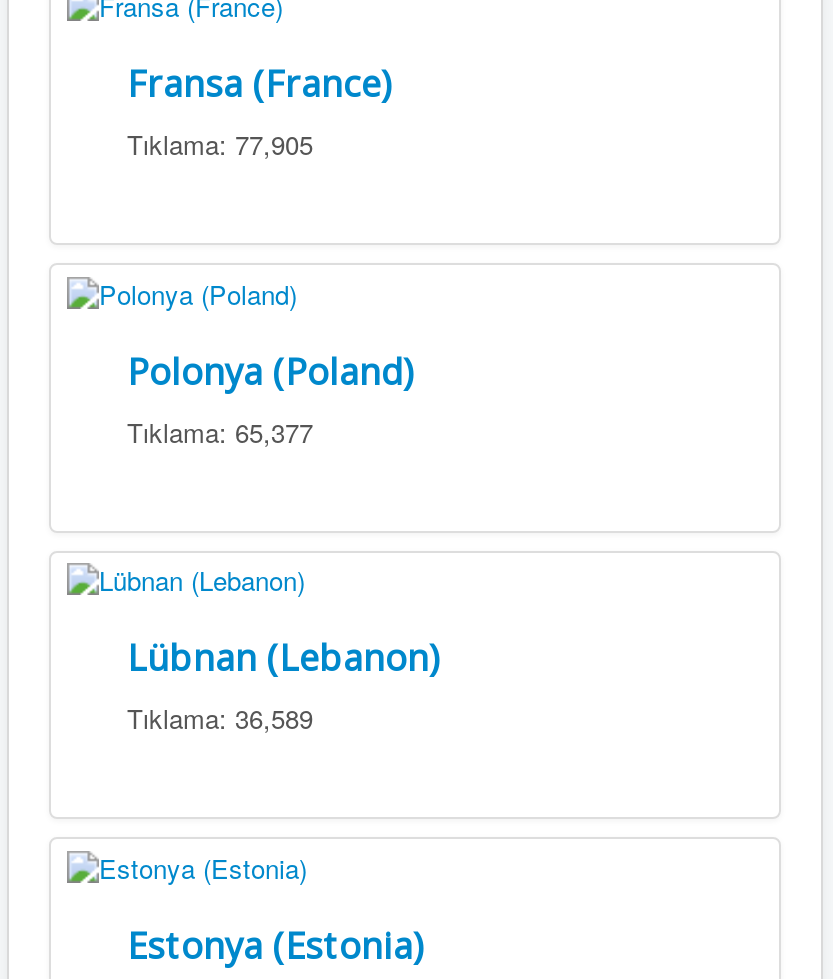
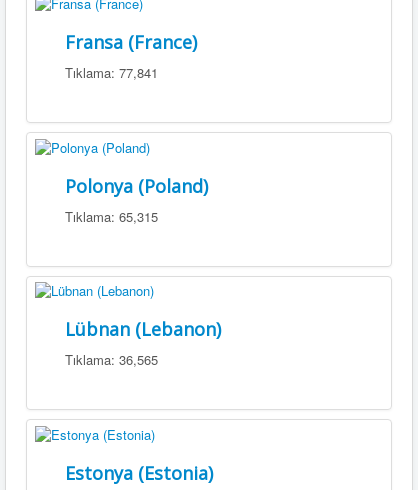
- Tıklama: 77,905
+ Tıklama: 77,841

- Tıklama: 65,377
+ Tıklama: 65,315

- Tıklama: 36,589
+ Tıklama: 36,565
